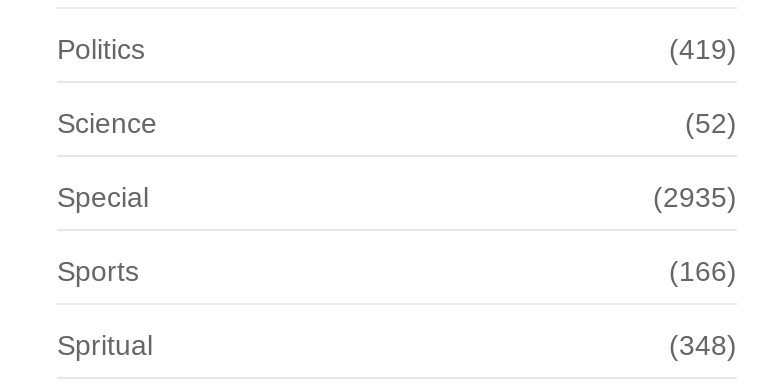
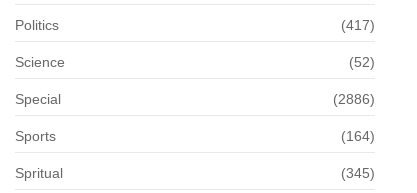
- (419)
+ (417)

- (2935)
+ (2886)

- (166)
+ (164)

- (348)
+ (345)
